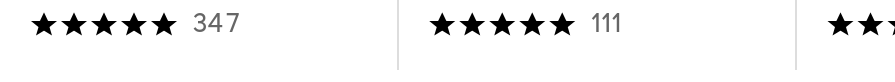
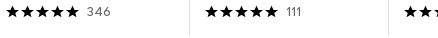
- 347
+ 346
